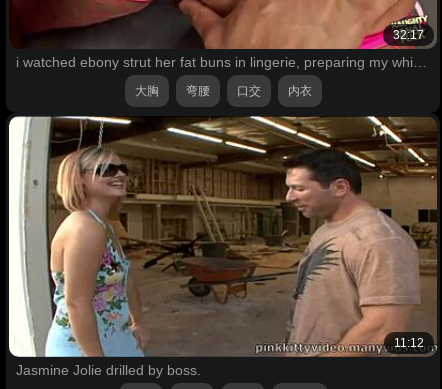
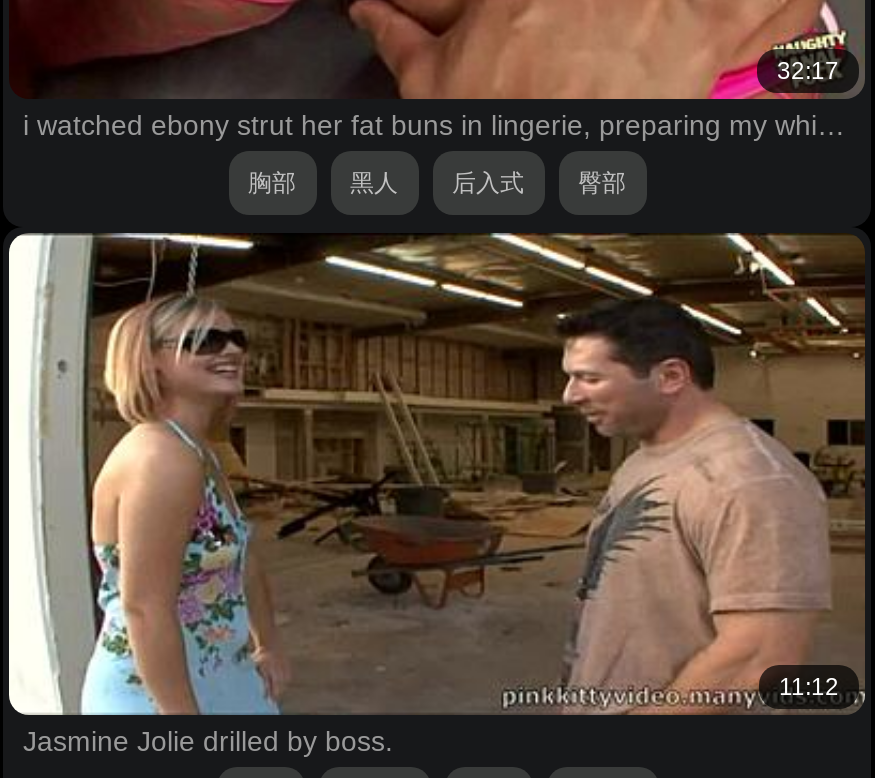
- 大胸
- 弯腰
- 口交
- 内衣
+ 胸部
+ 黑人
+ 后入式
+ 臀部
